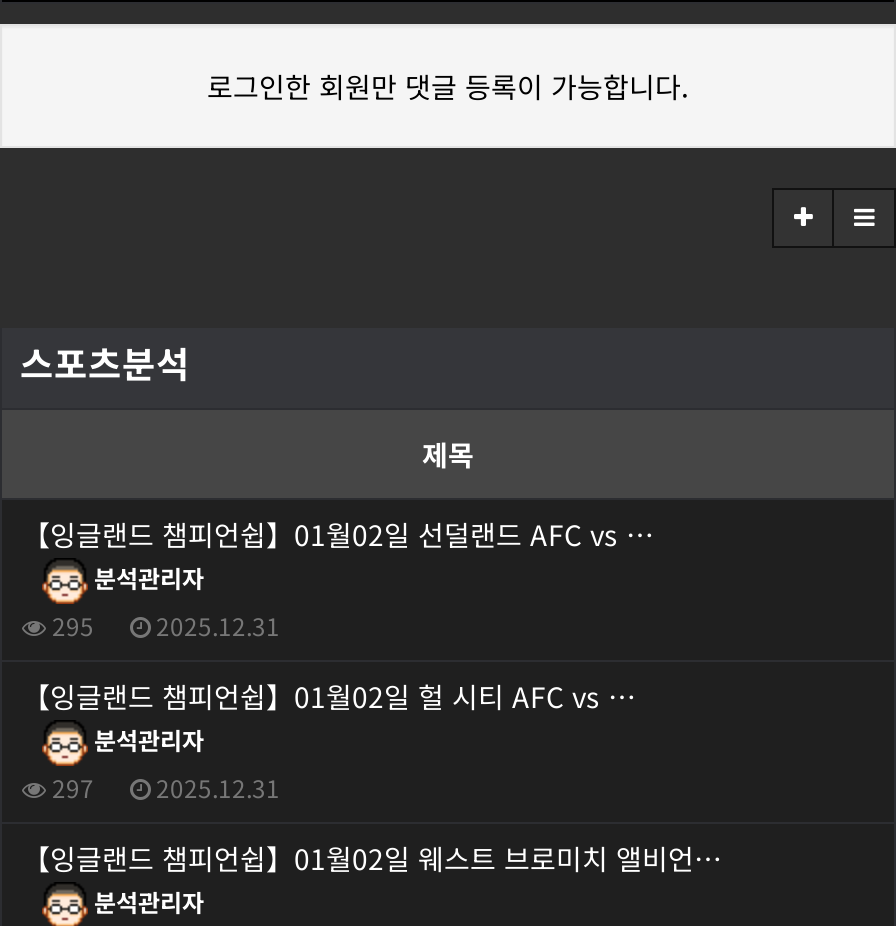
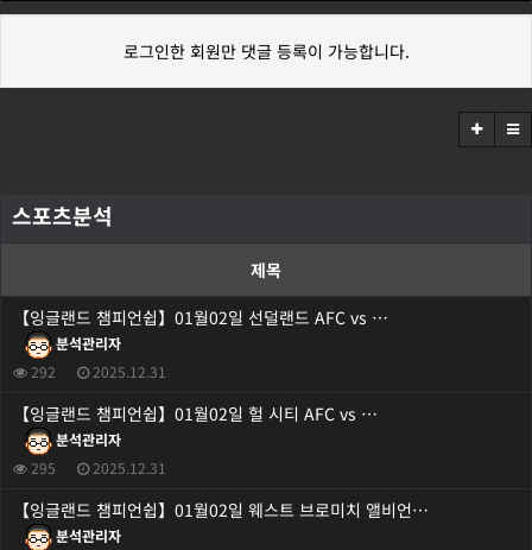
- 295 2025.12.31
+ 292 2025.12.31

- 297 2025.12.31
+ 295 2025.12.31
